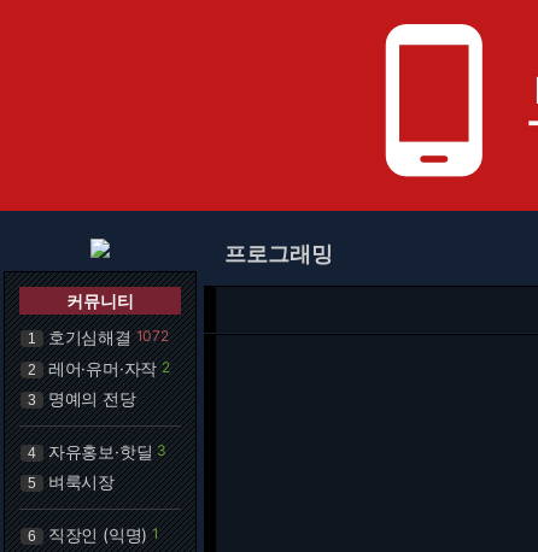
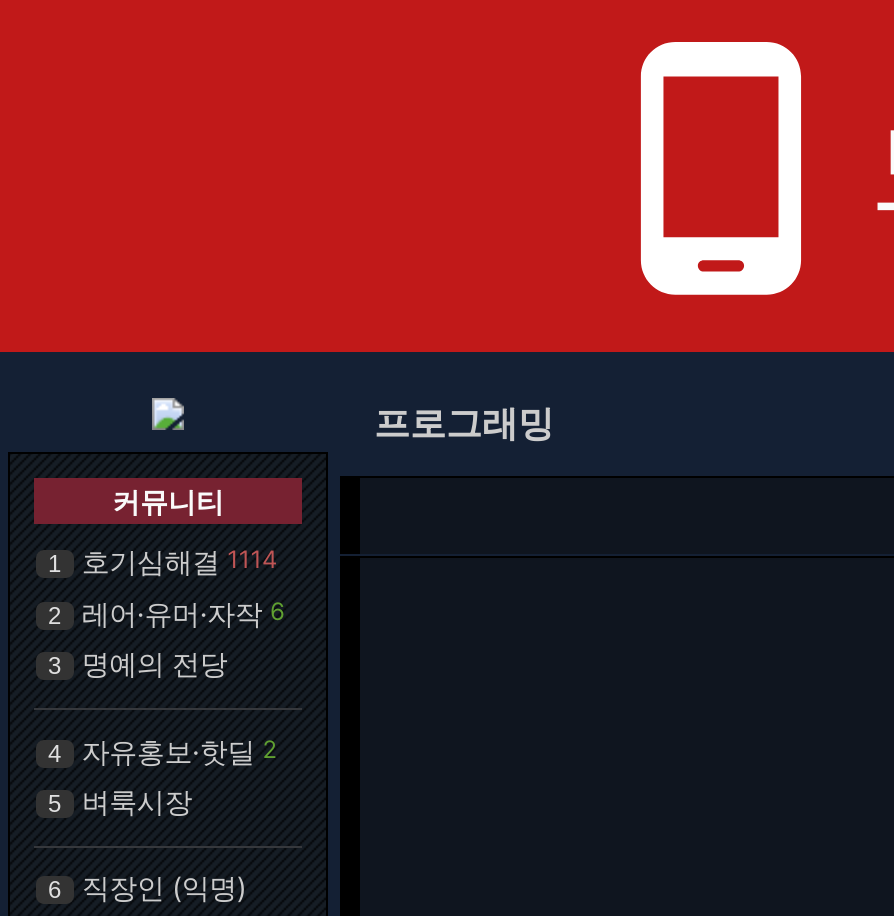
- 1 호기심해결 1072
+ 1 호기심해결 1114

- 레어·유머·자작 2
+ 레어·유머·자작 6

- 자유홍보·핫딜 3
+ 자유홍보·핫딜 2

- 직장인 (익명) 1
+ 직장인 (익명)
